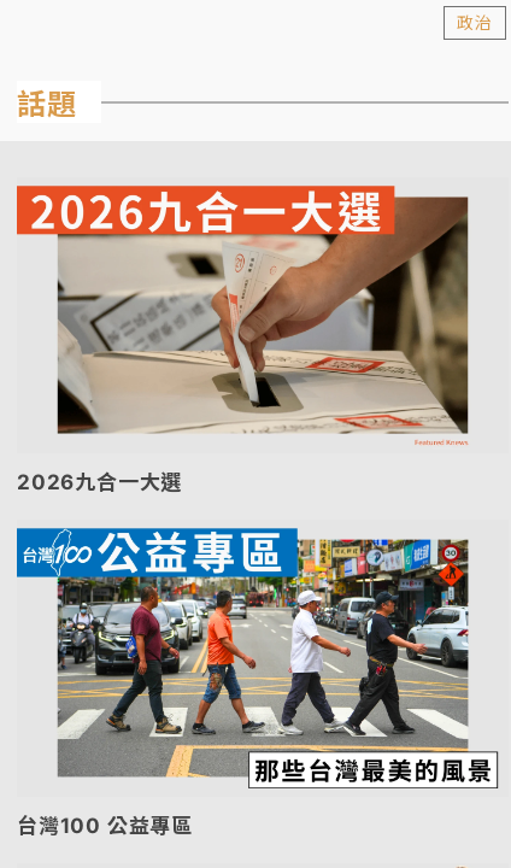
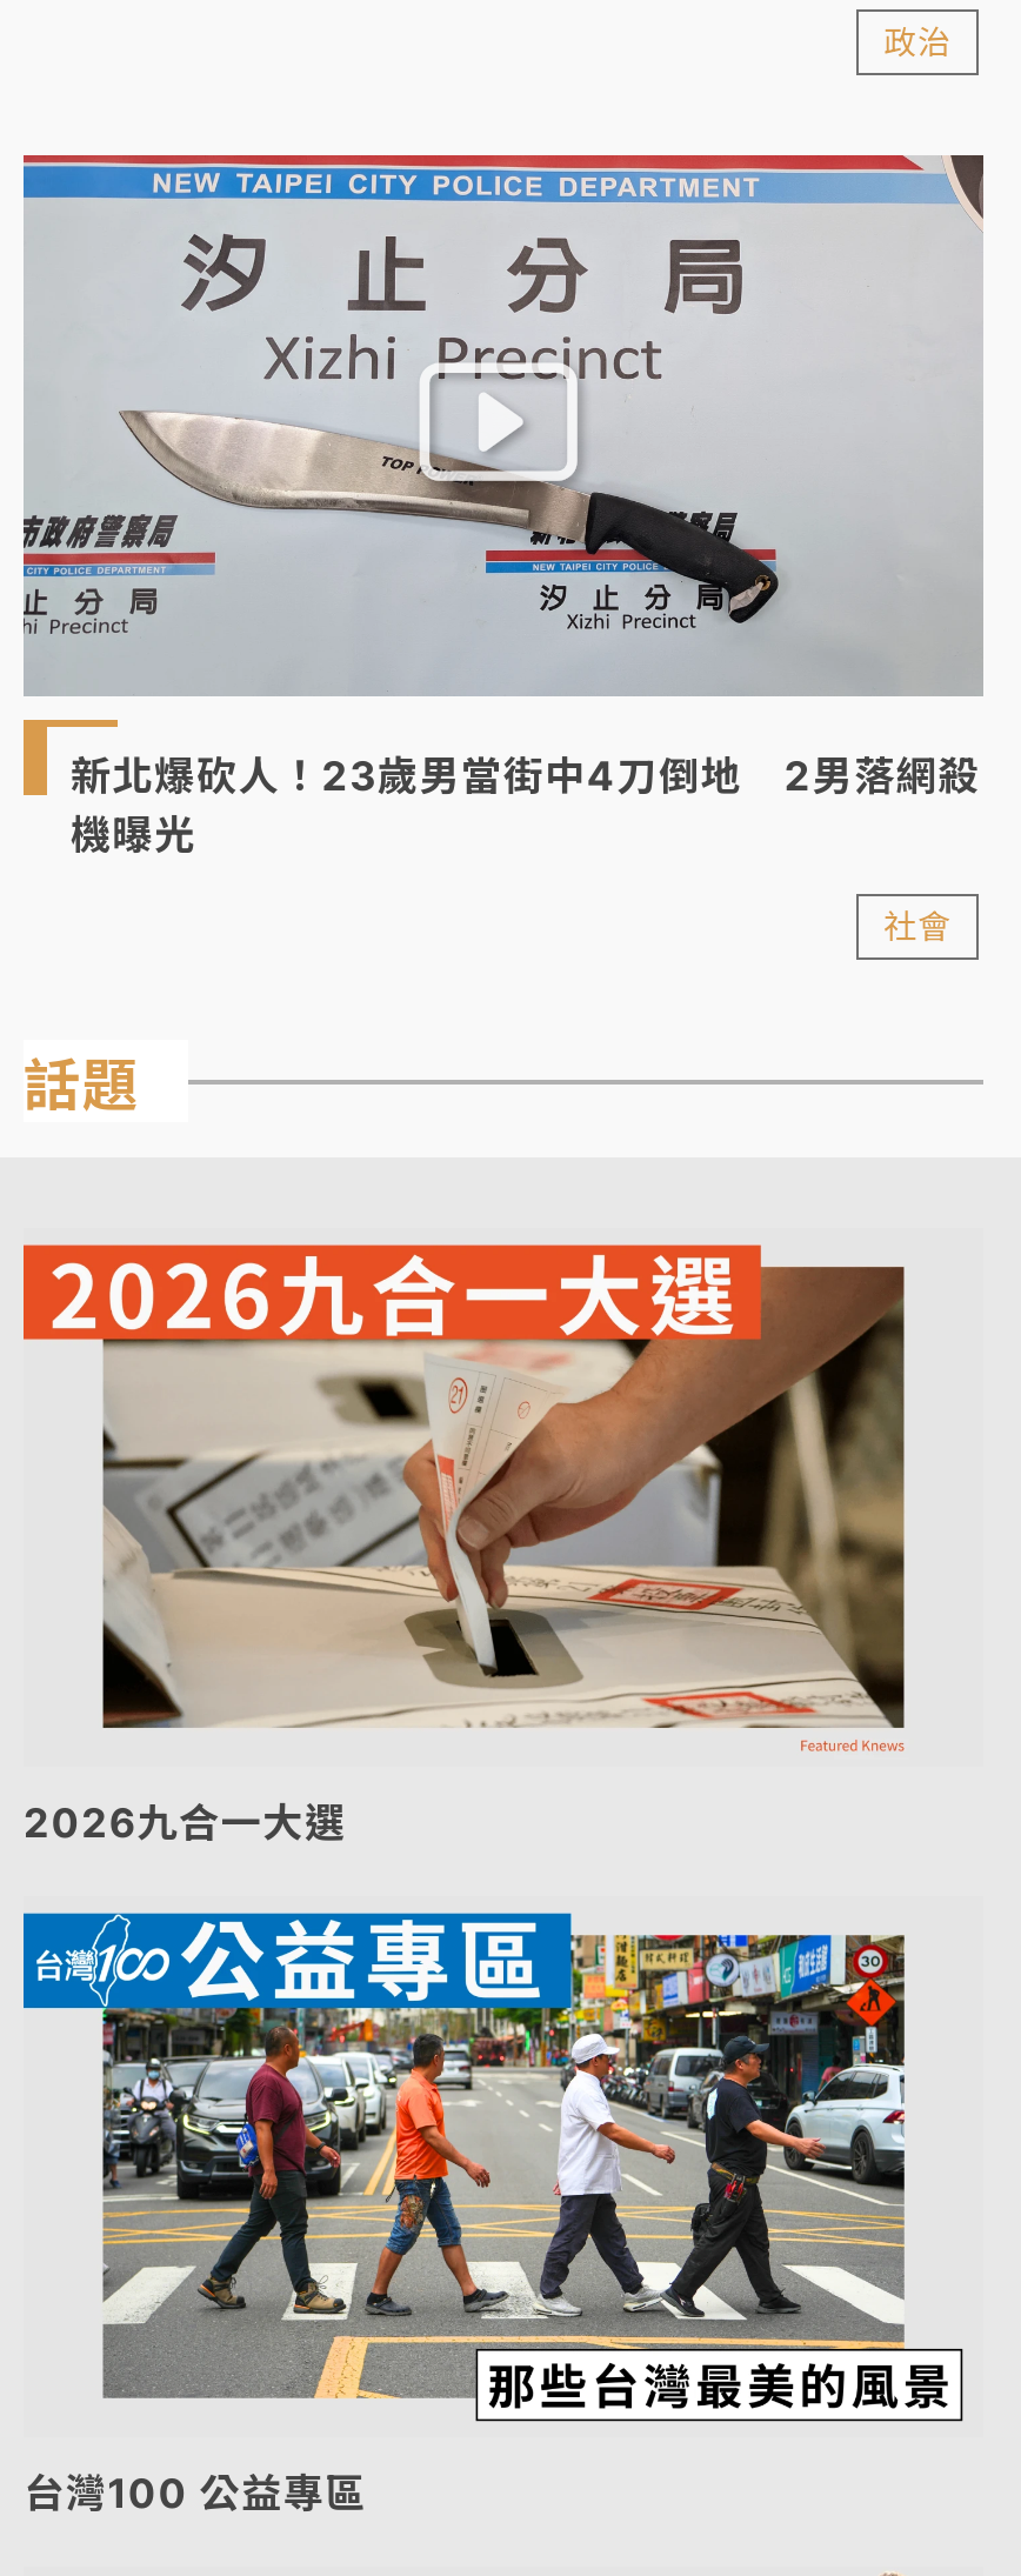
+ [image]
+ 新北爆砍人！23歲男當街中4刀倒地 2男落網殺
+ 機曝光
+ 社會

+ [image]
